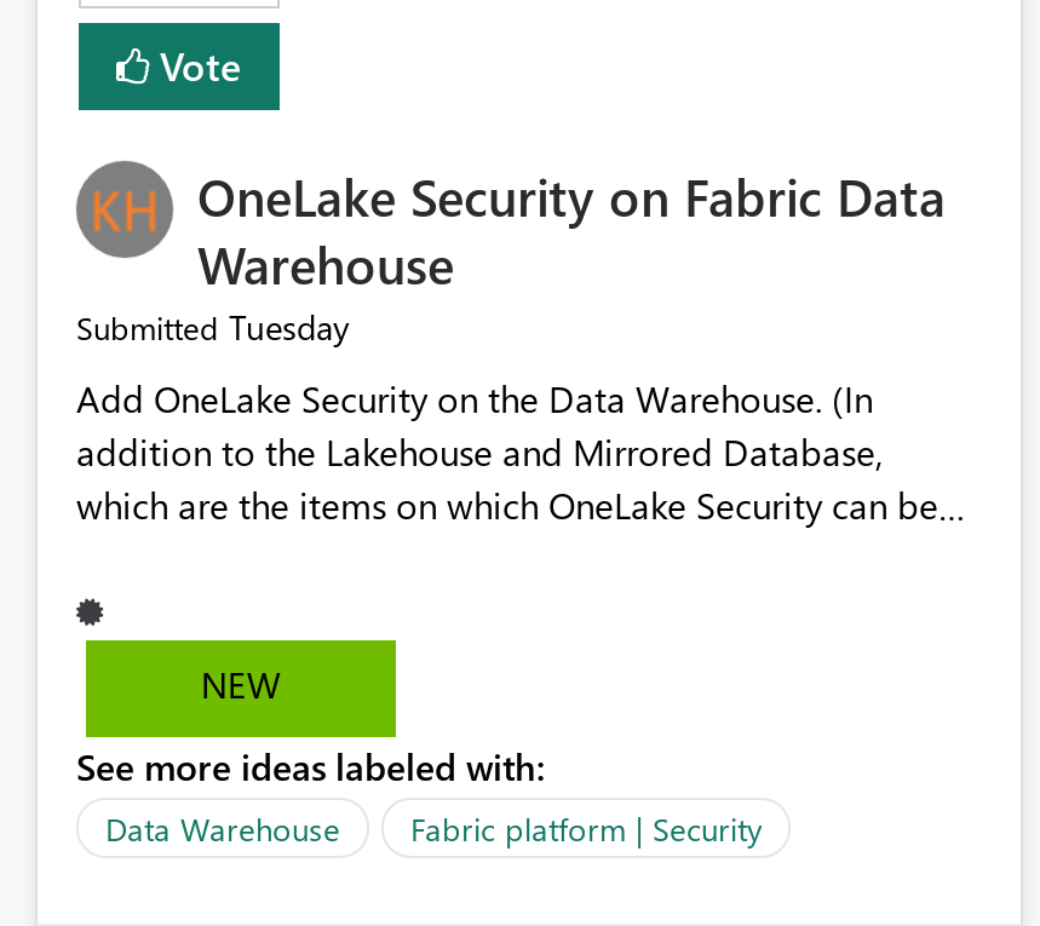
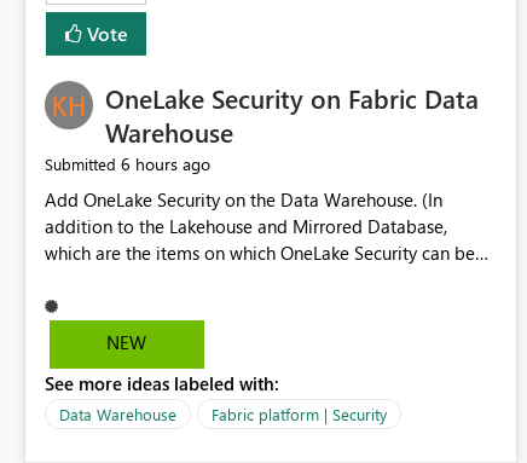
- Submitted Tuesday
+ Submitted 6 hours ago
